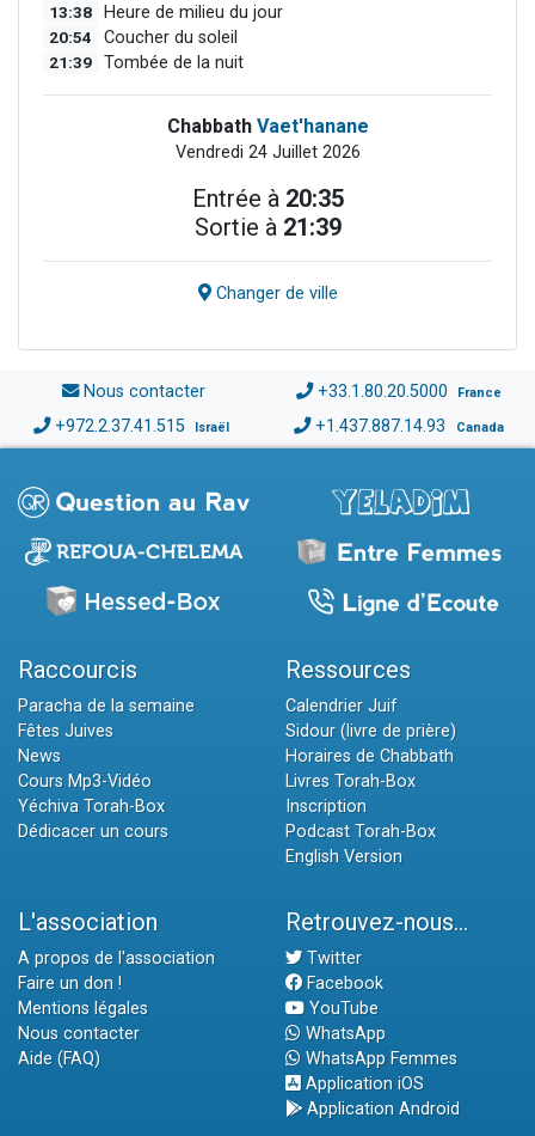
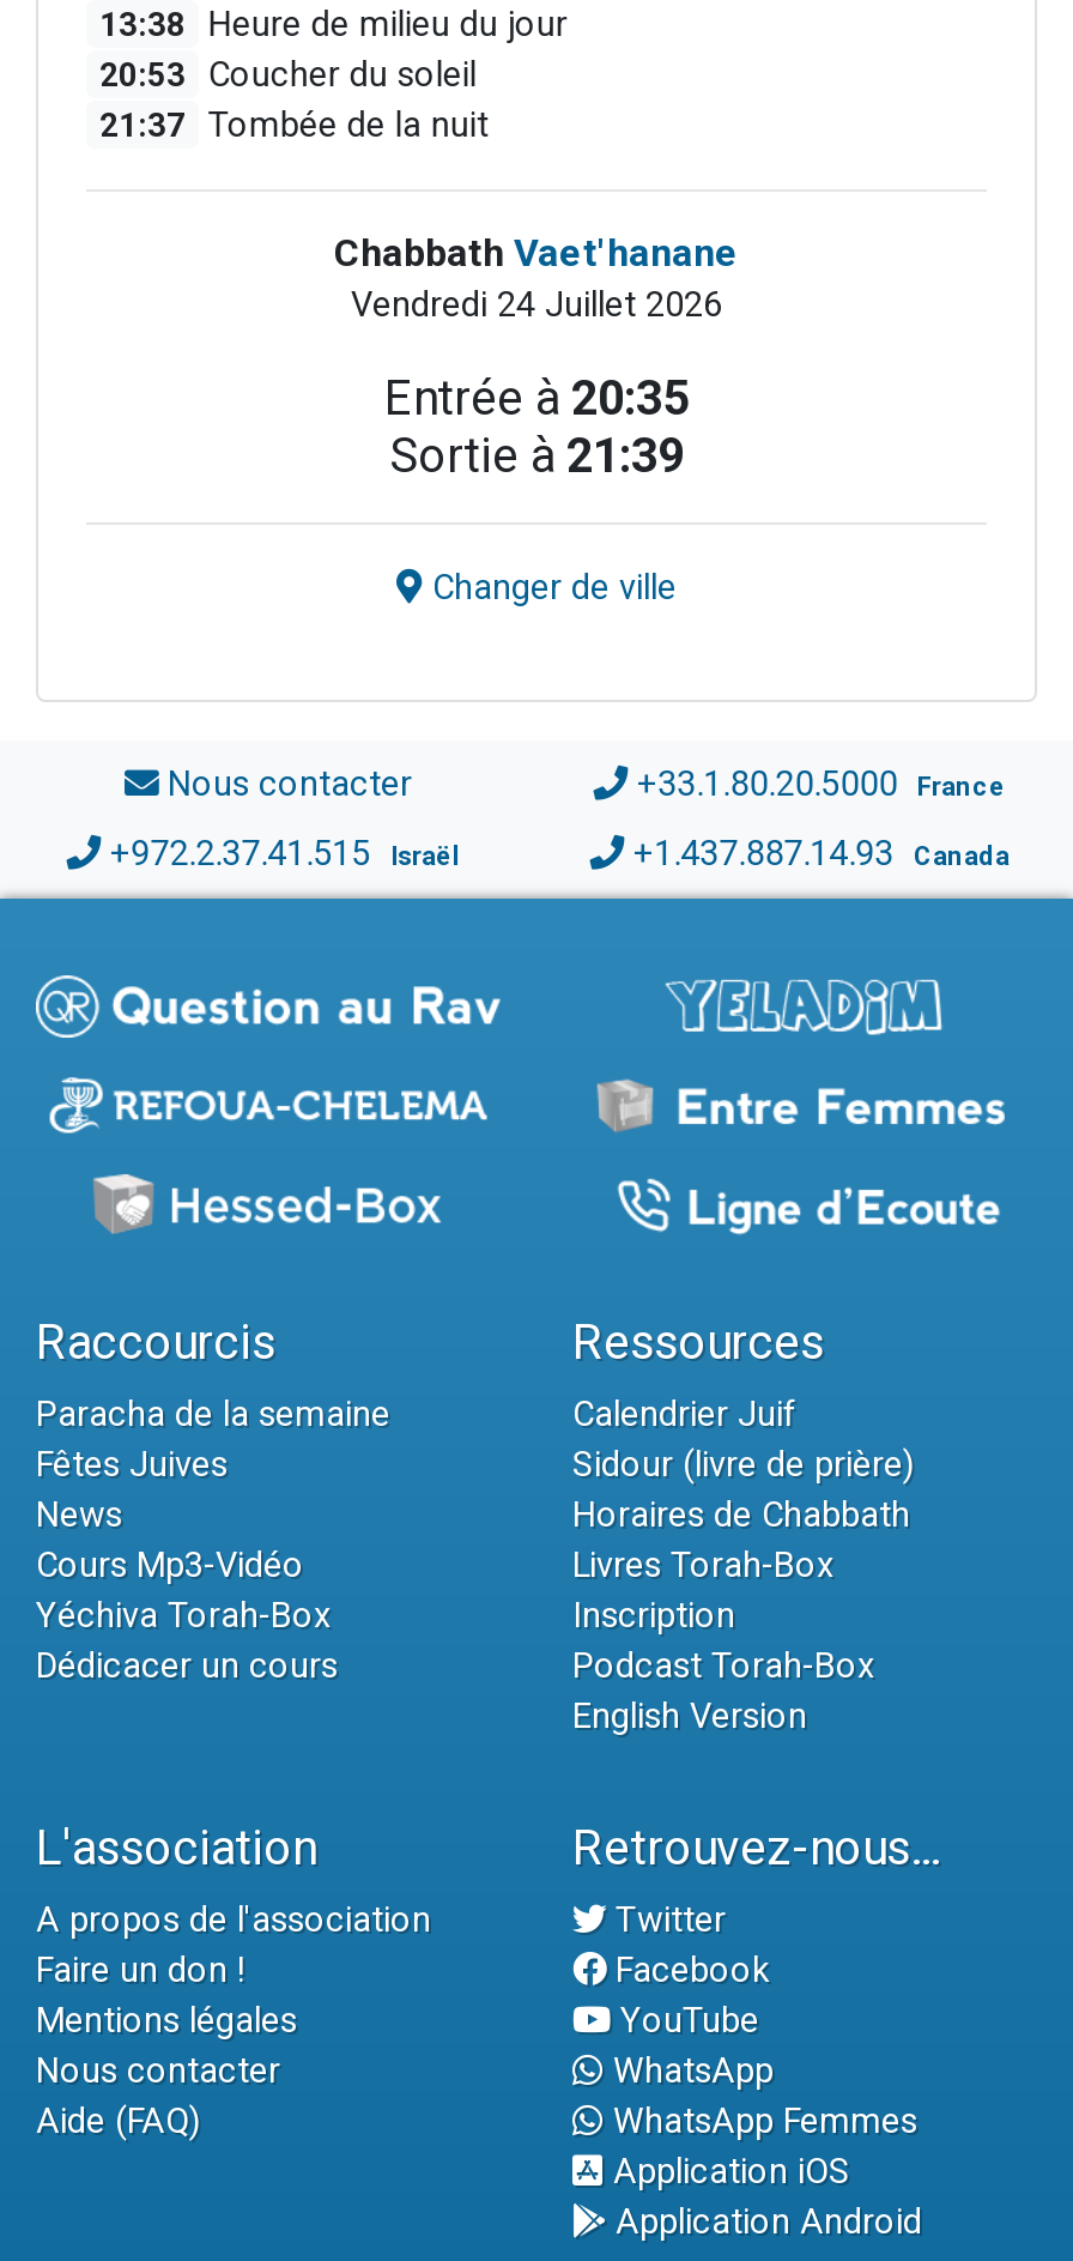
- 20:54 Coucher du soleil
+ 20:53 Coucher du soleil

- 21:39 Tombée de la nuit
+ 21:37 Tombée de la nuit
